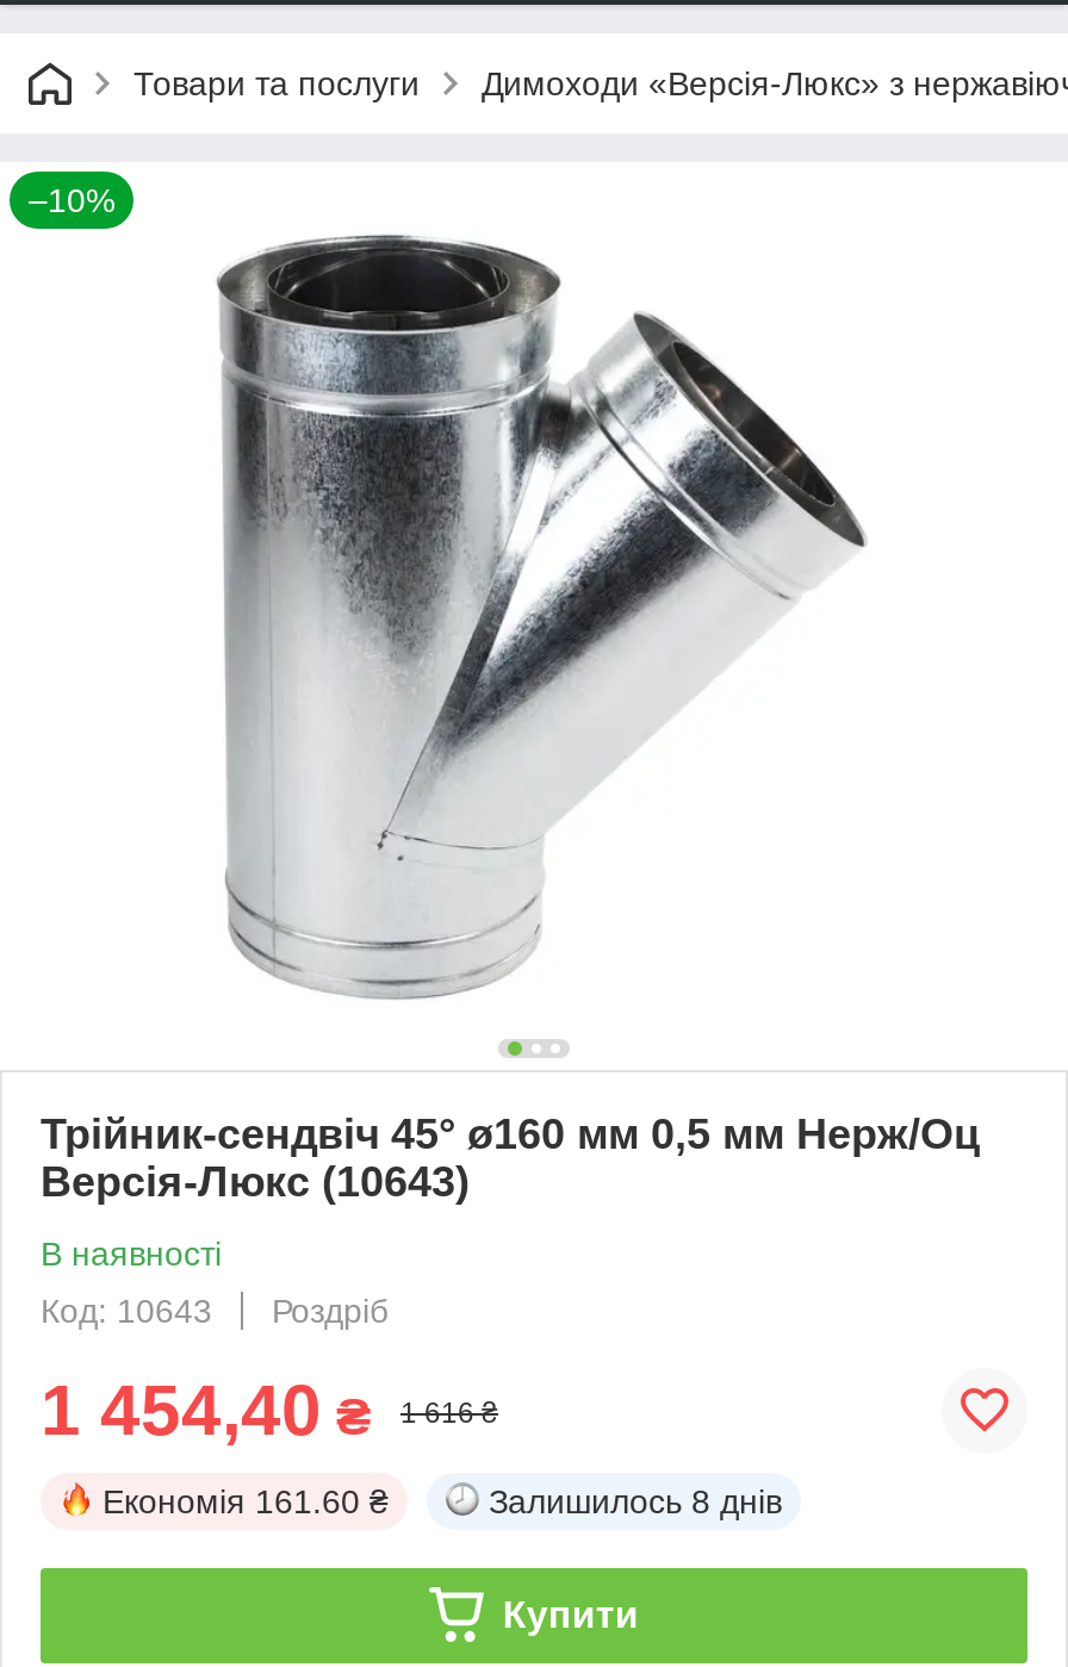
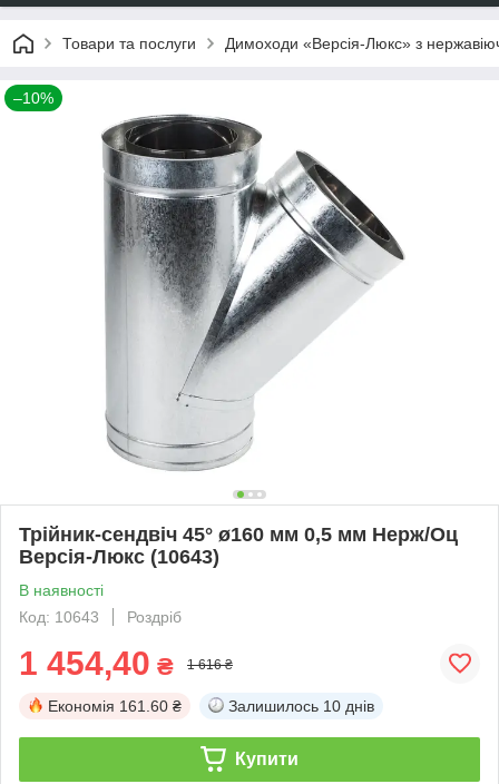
- Залишилось 8 днів
+ Залишилось 10 днів
